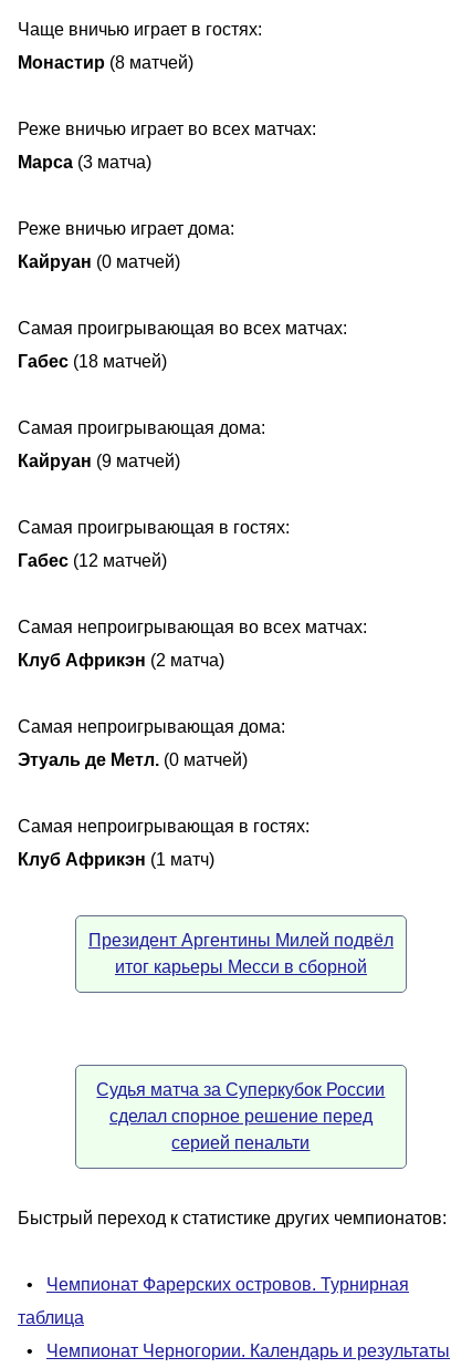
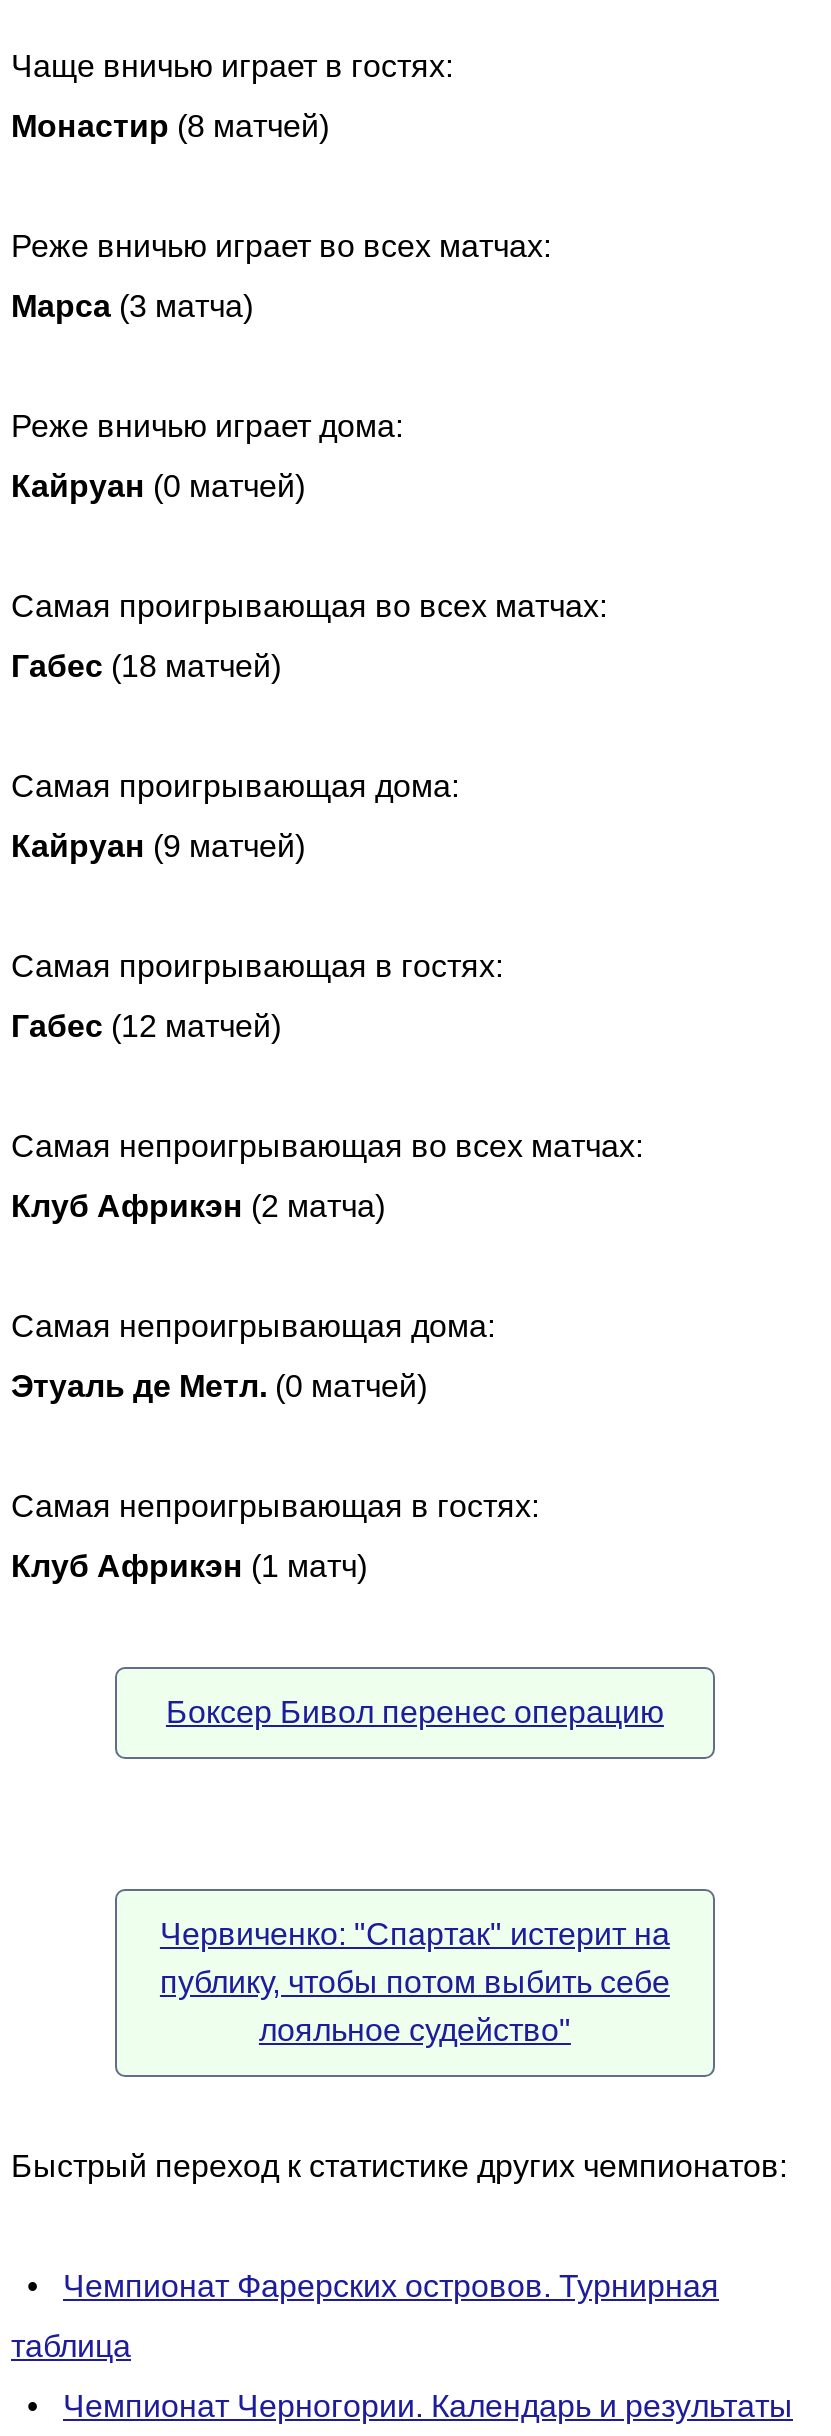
- Президент Аргентины Милей подвёл
- итог карьеры Месси в сборной
+ Боксер Бивол перенес операцию

- Судья матча за Суперкубок России
- сделал спорное решение перед
- серией пенальти
+ Червиченко: "Спартак" истерит на
+ публику, чтобы потом выбить себе
+ лояльное судейство"
